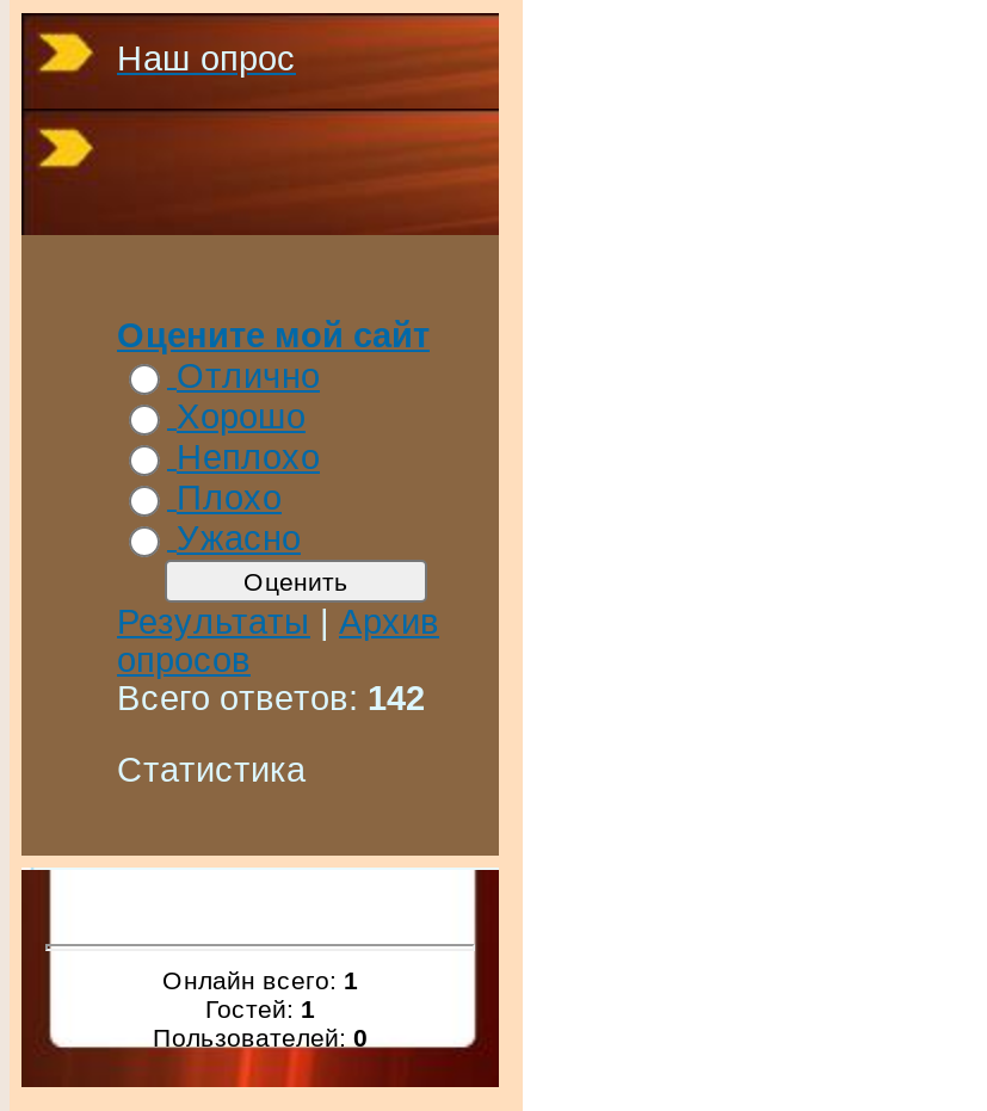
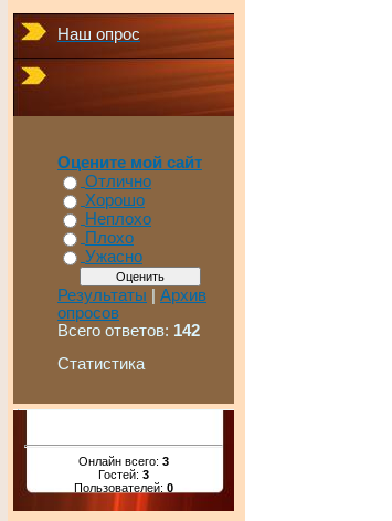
- Онлайн всего: 1
+ Онлайн всего: 3

- Гостей: 1
+ Гостей: 3
